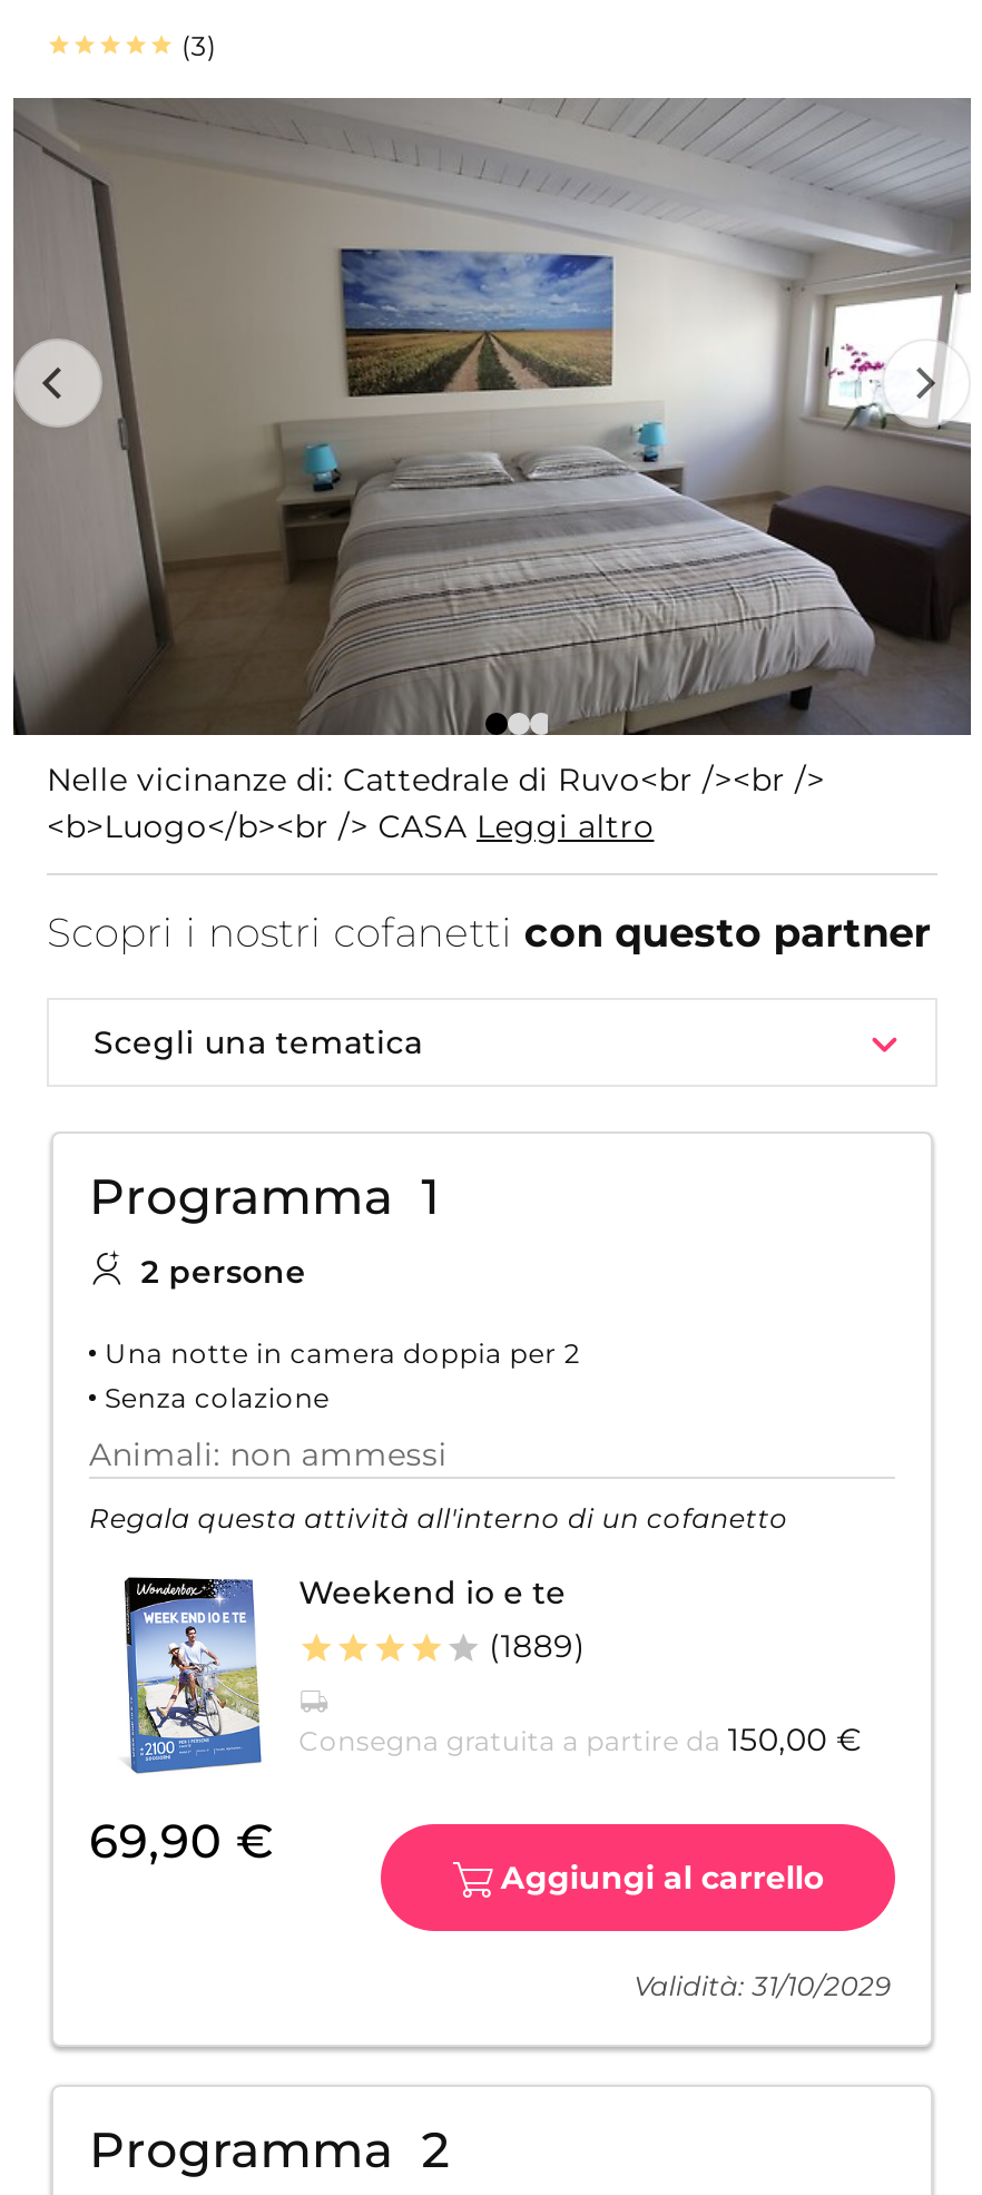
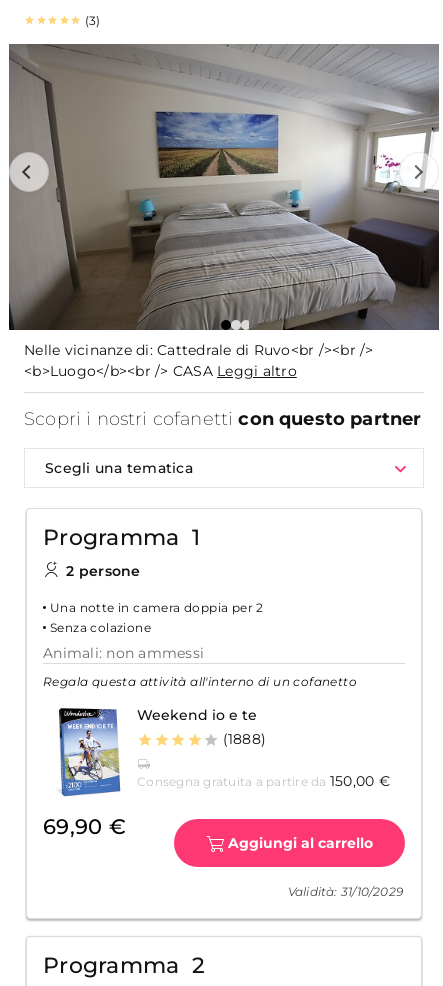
- (1889)
+ (1888)
